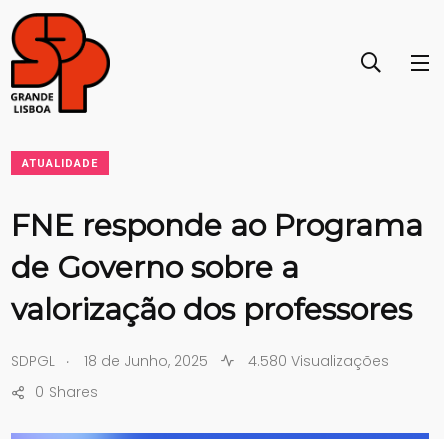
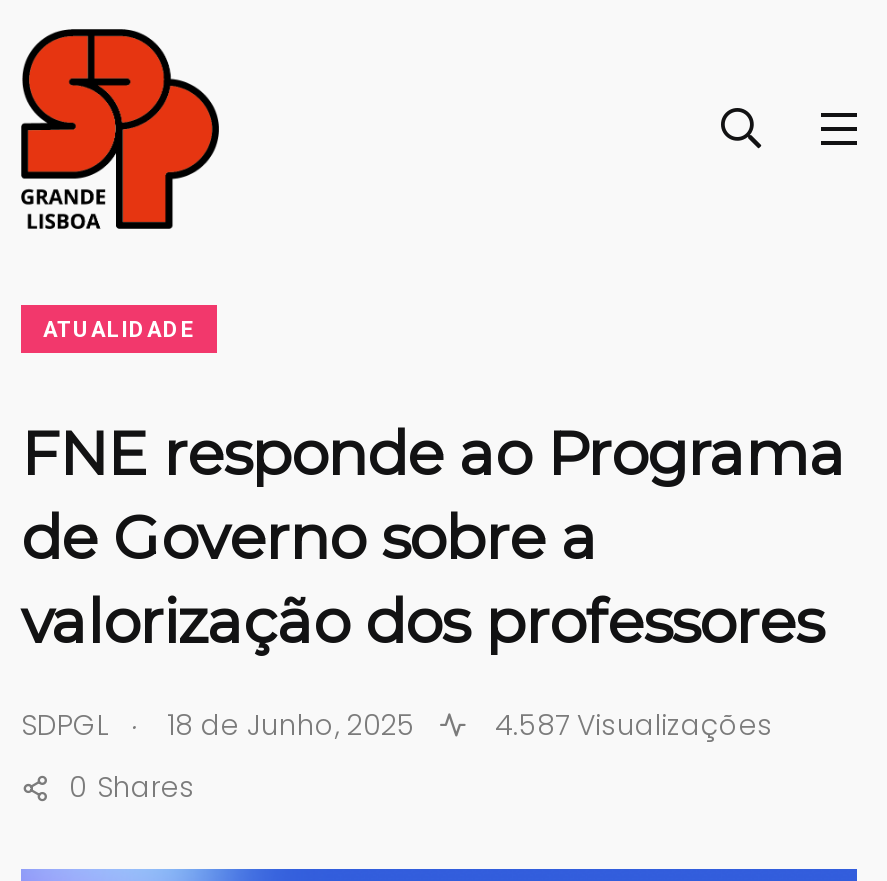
- 4.580 Visualizações
+ 4.587 Visualizações
